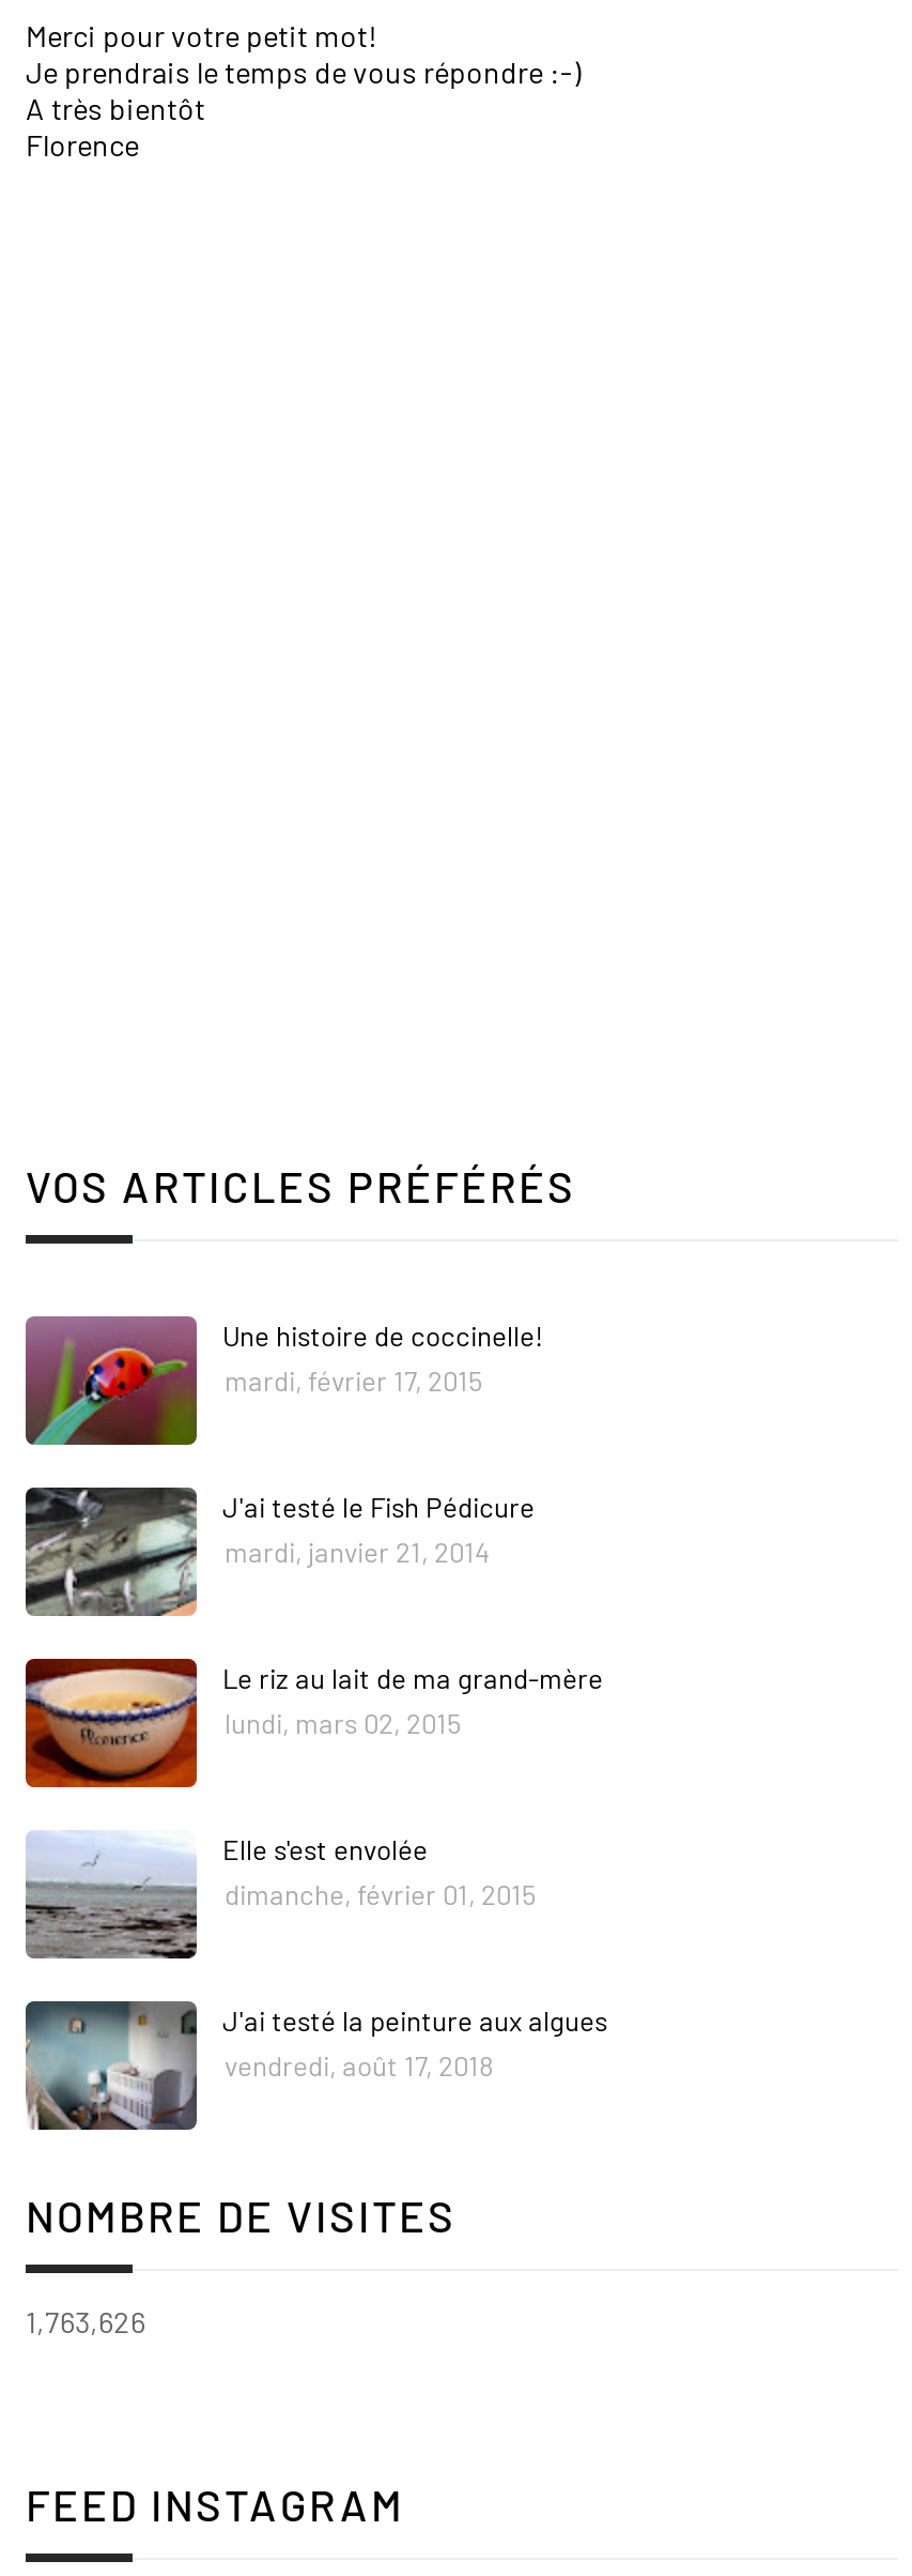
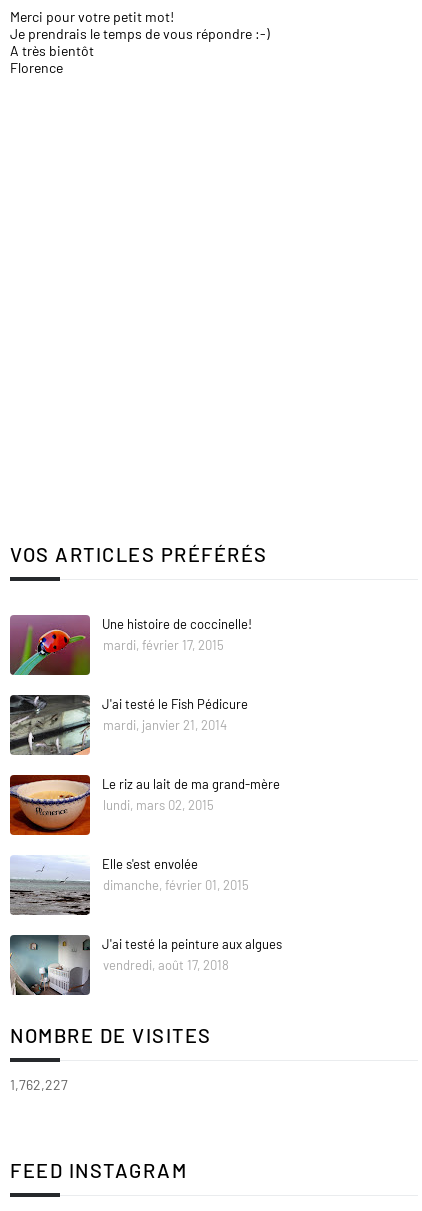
- 1,763,626
+ 1,762,227
